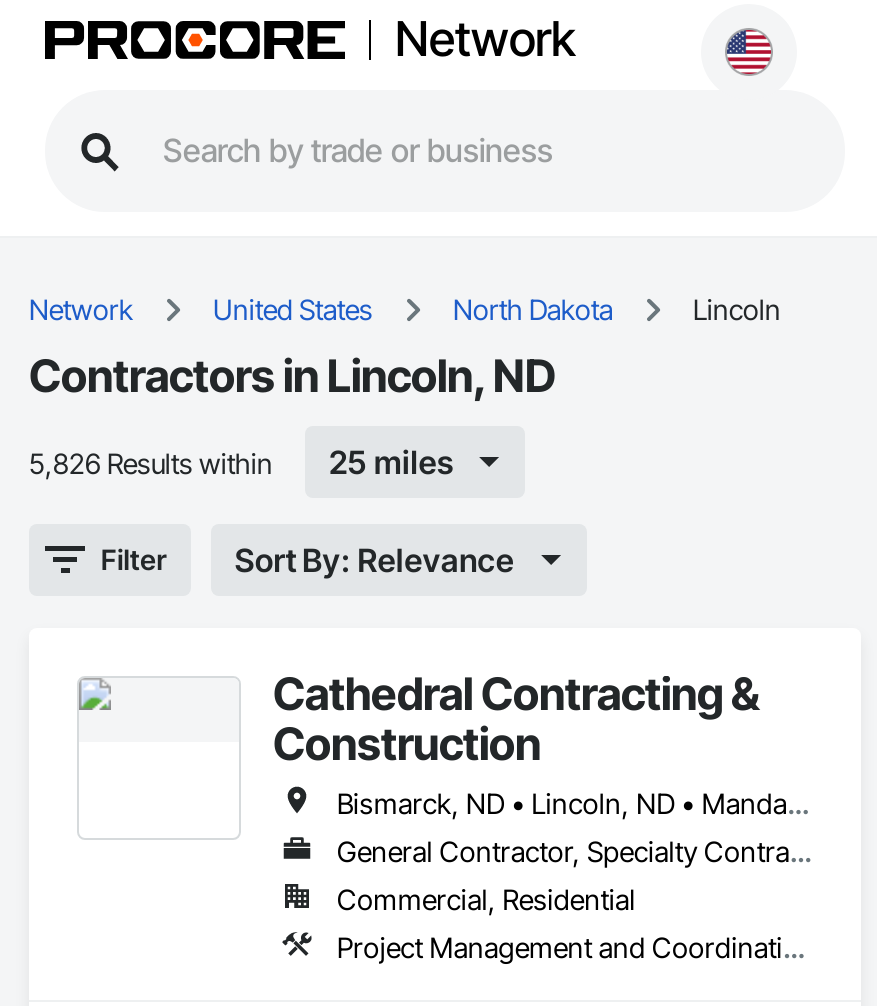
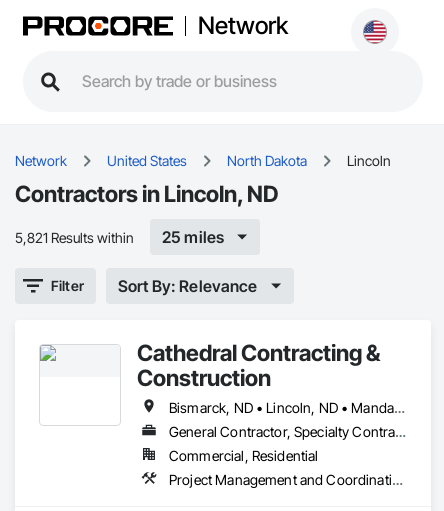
- 5,826 Results within
+ 5,821 Results within
